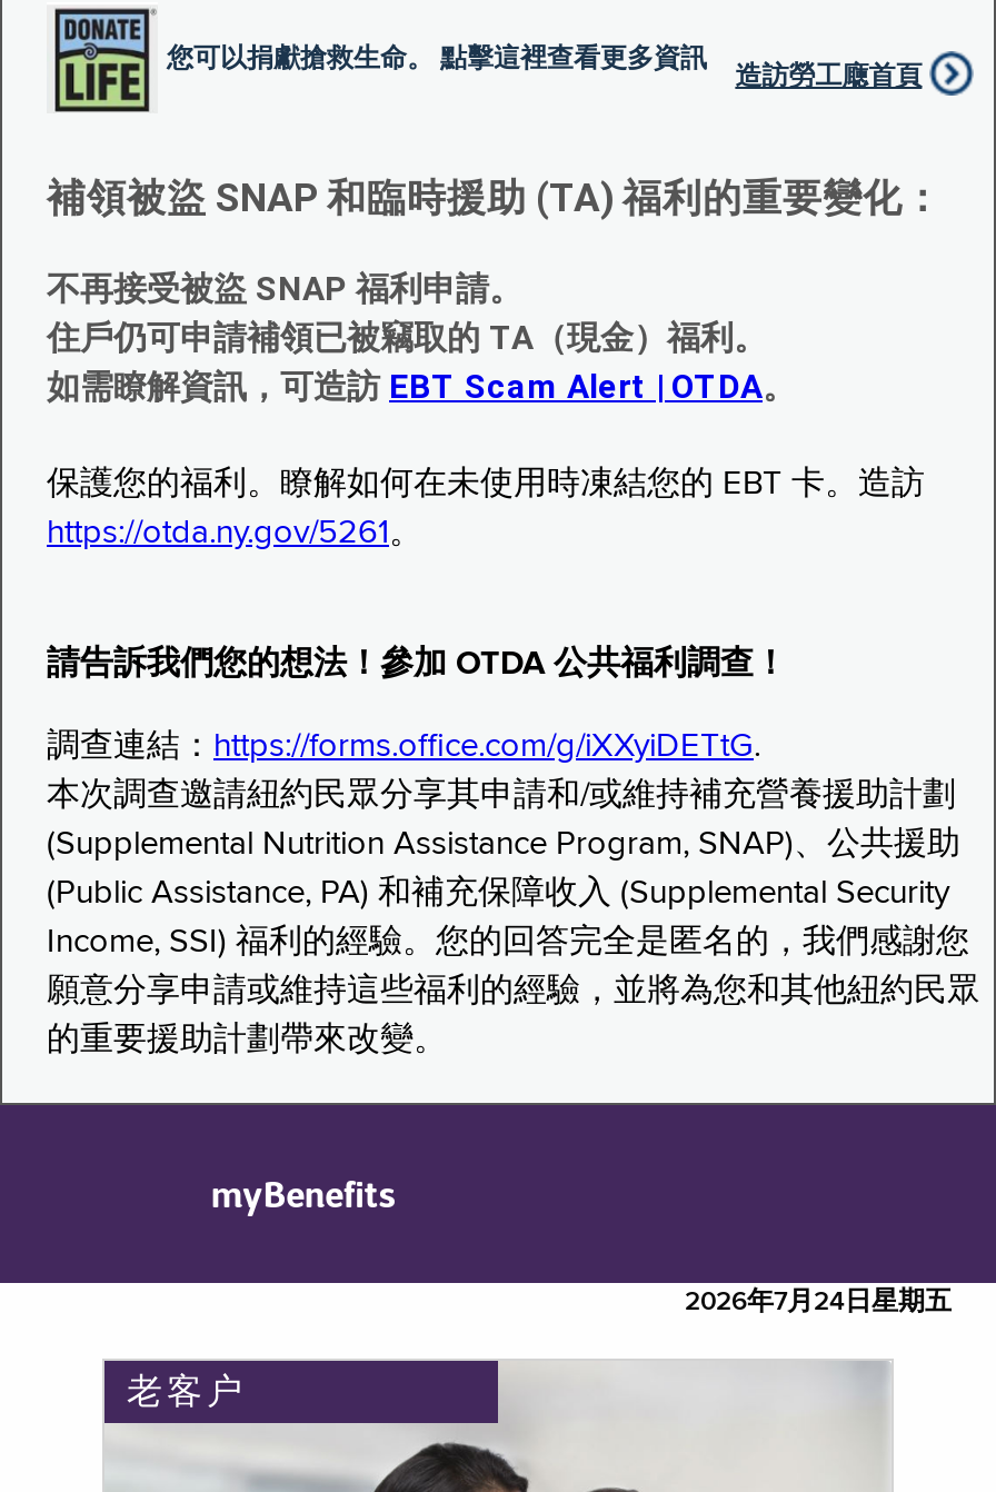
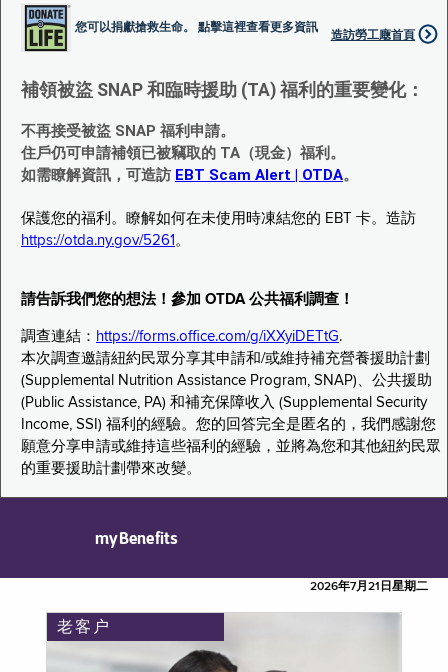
- 2026年7月24日星期五
+ 2026年7月21日星期二
